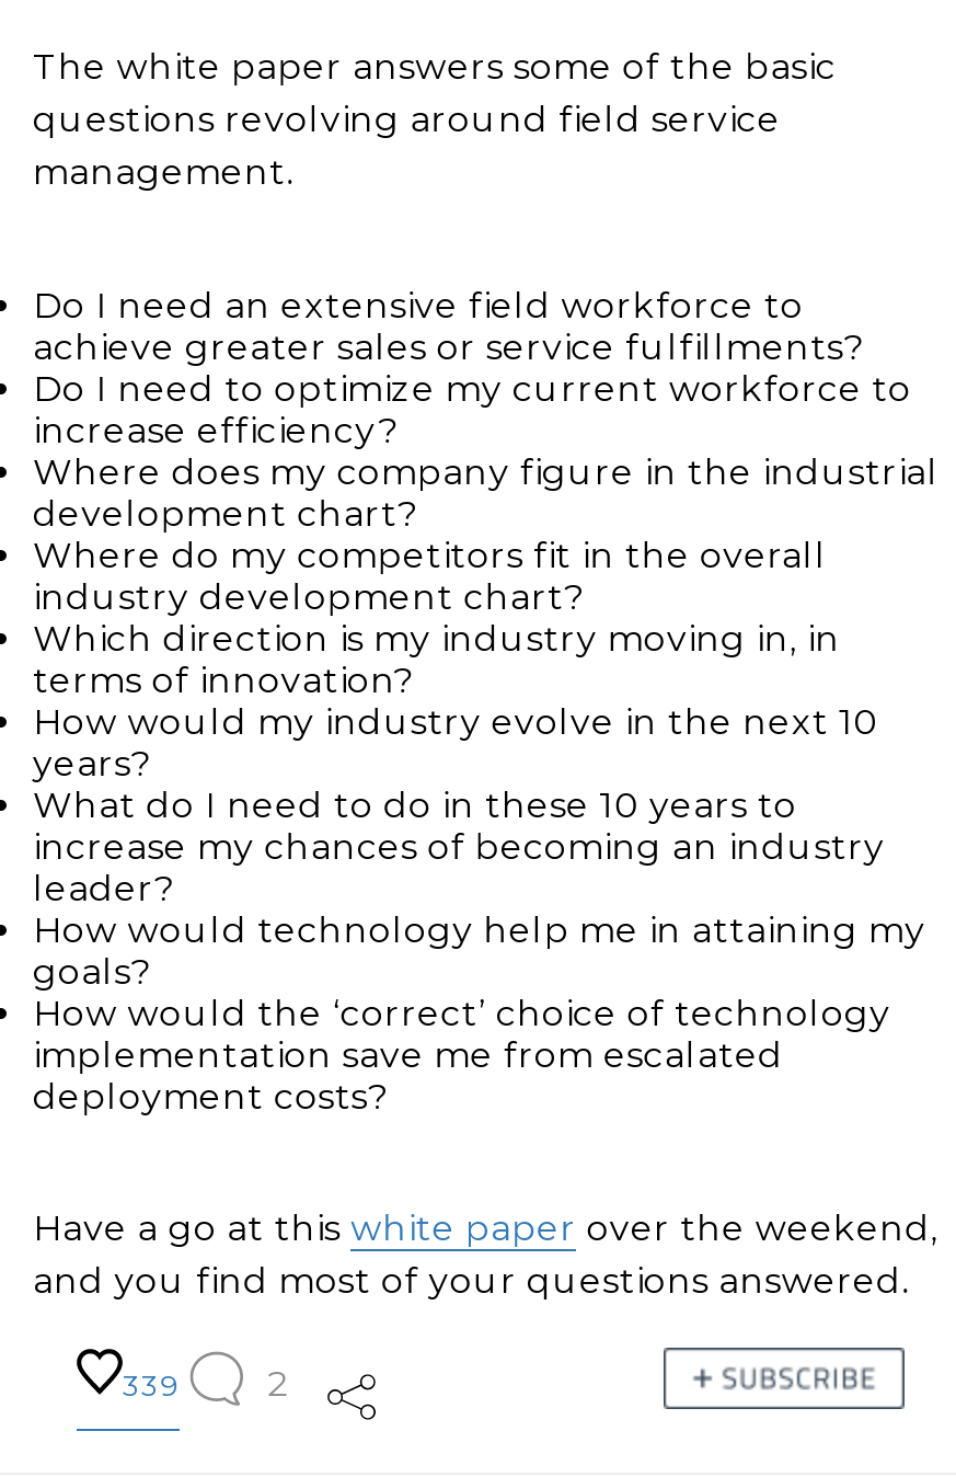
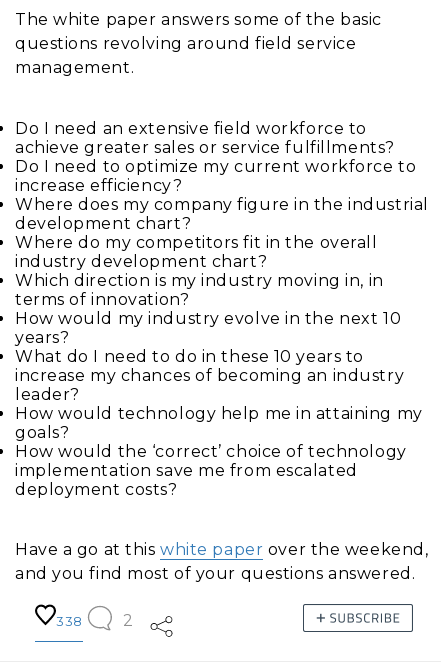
- 339
+ 338
